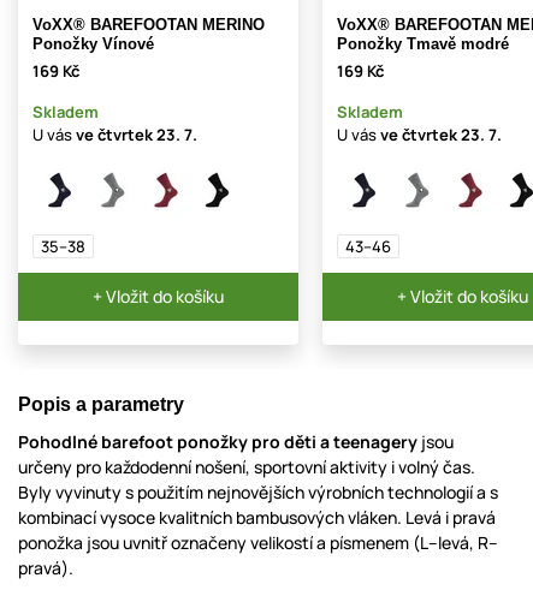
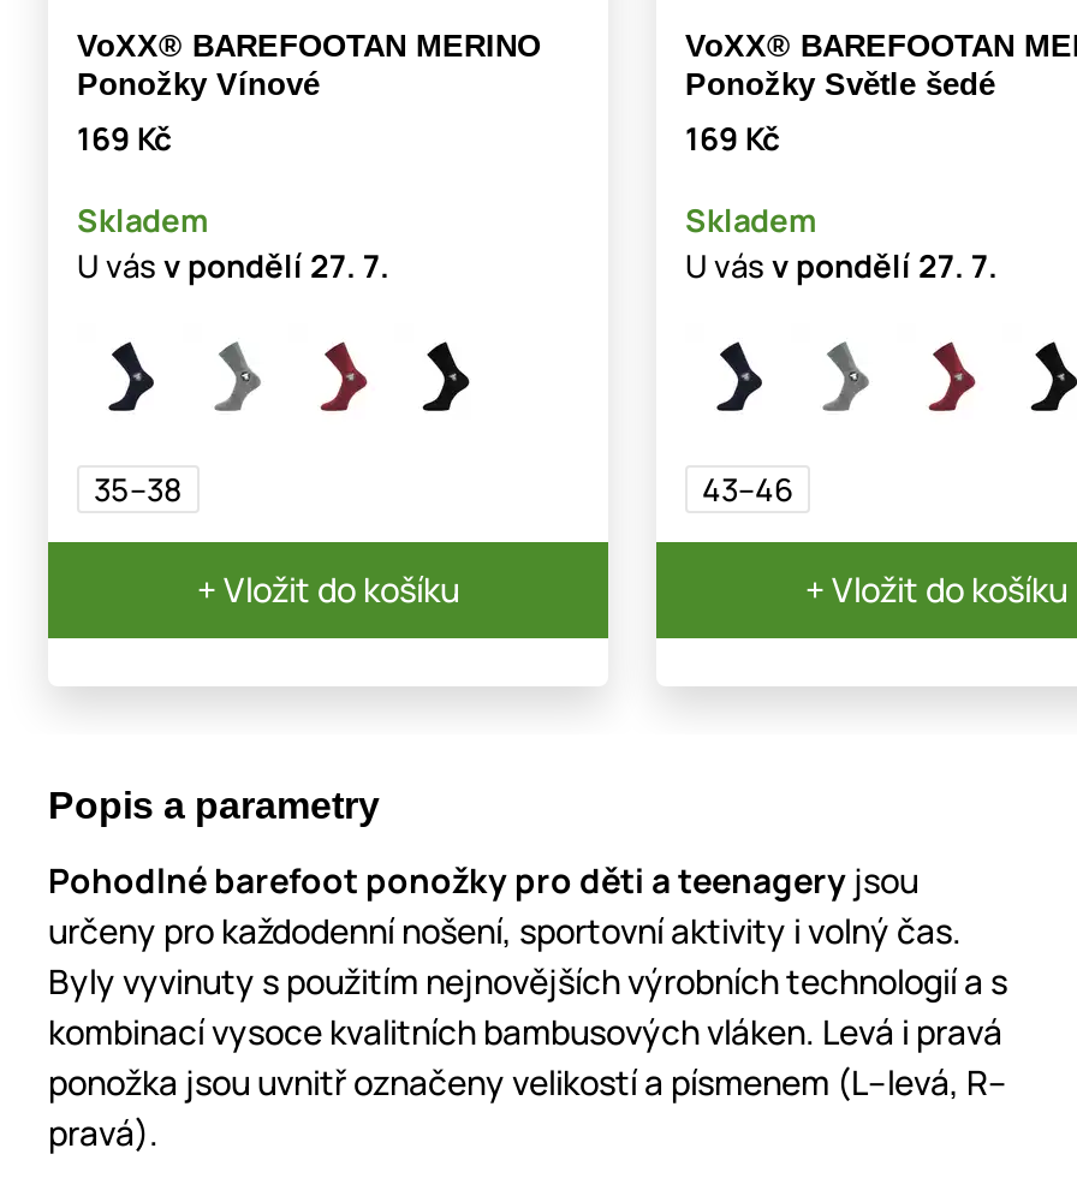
- Ponožky Tmavě modré
+ Ponožky Světle šedé

- U vás ve čtvrtek 23. 7.
+ U vás v pondělí 27. 7.

- U vás ve čtvrtek 23. 7.
+ U vás v pondělí 27. 7.
